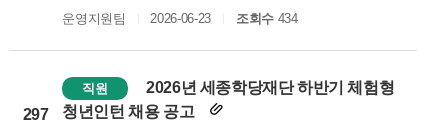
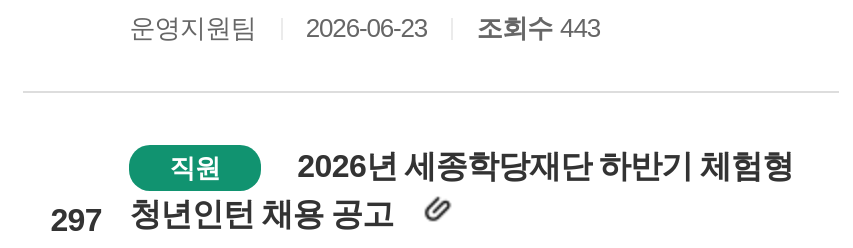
- 운영지원팀 2026-06-23 조회수 434
+ 운영지원팀 2026-06-23 조회수 443
